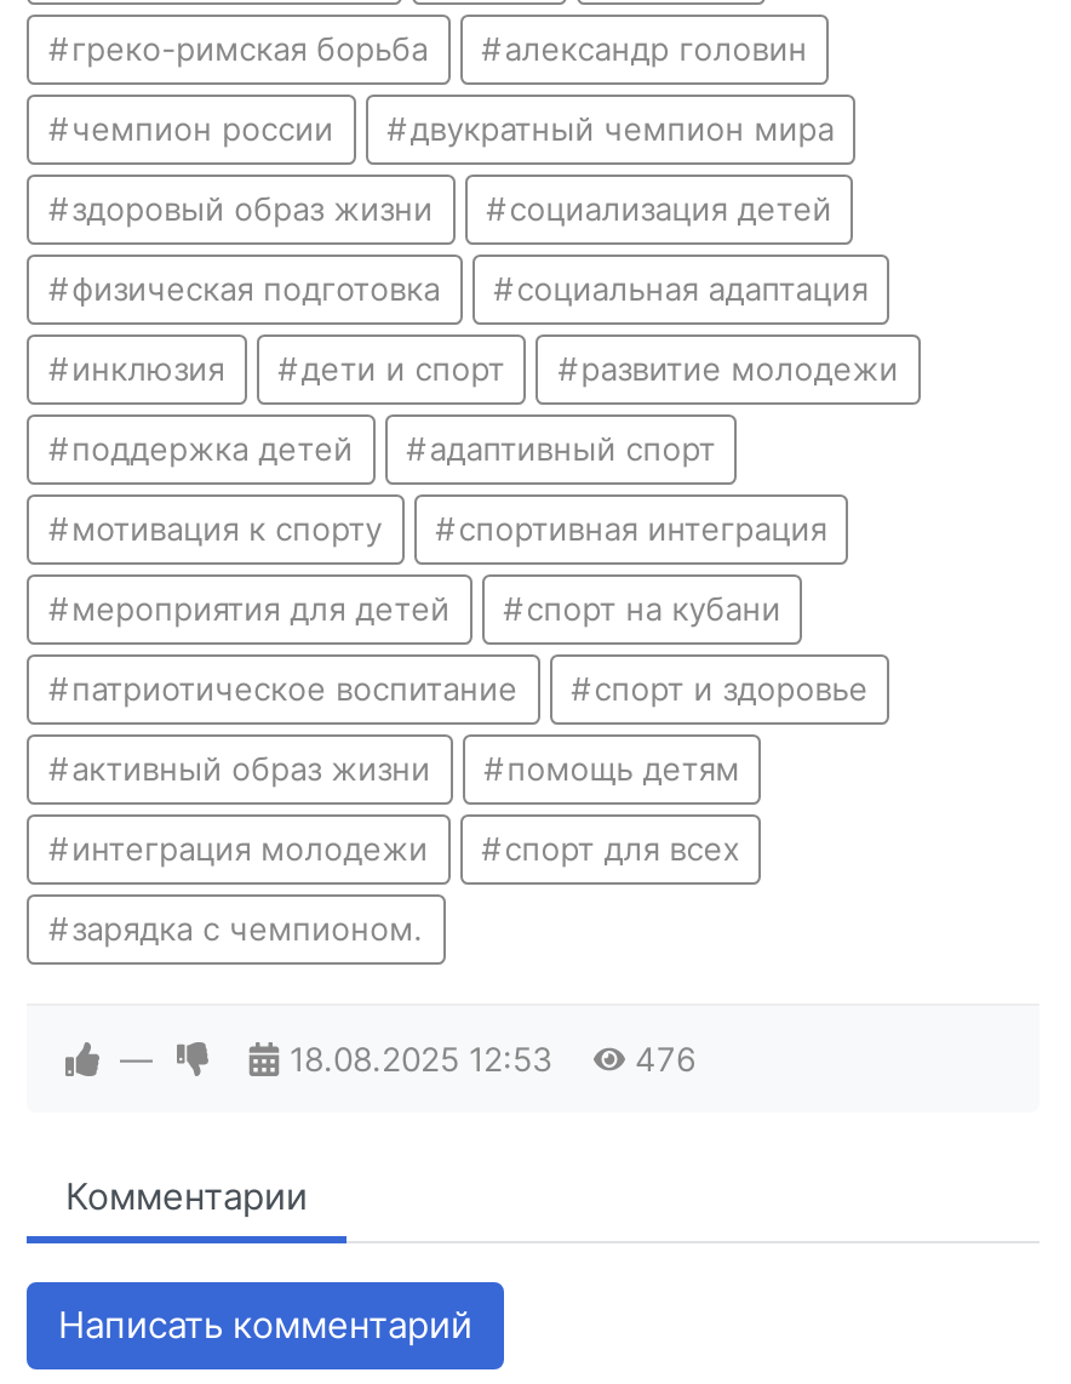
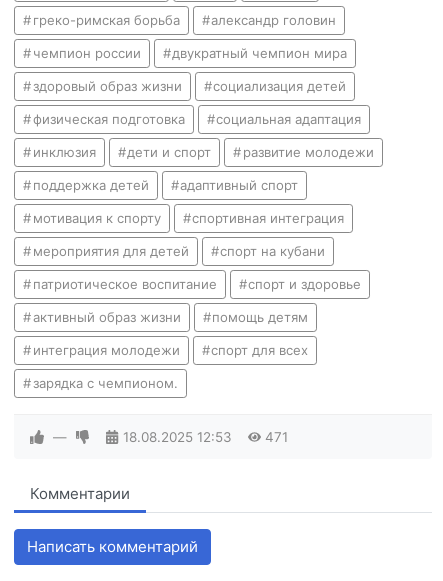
- 18.08.2025 12:53 476
+ 18.08.2025 12:53 471
